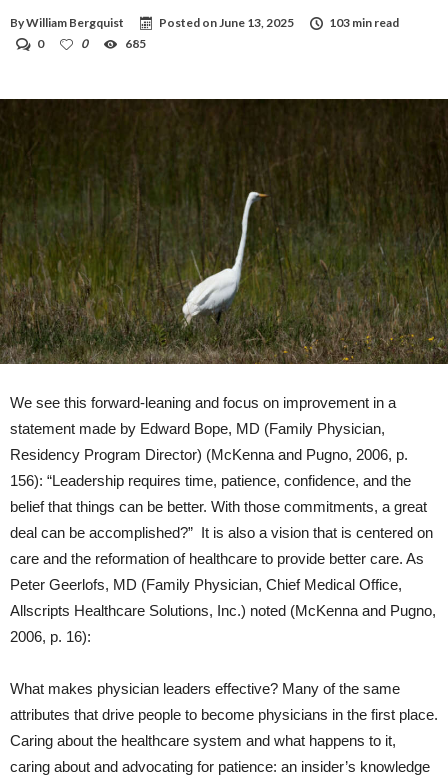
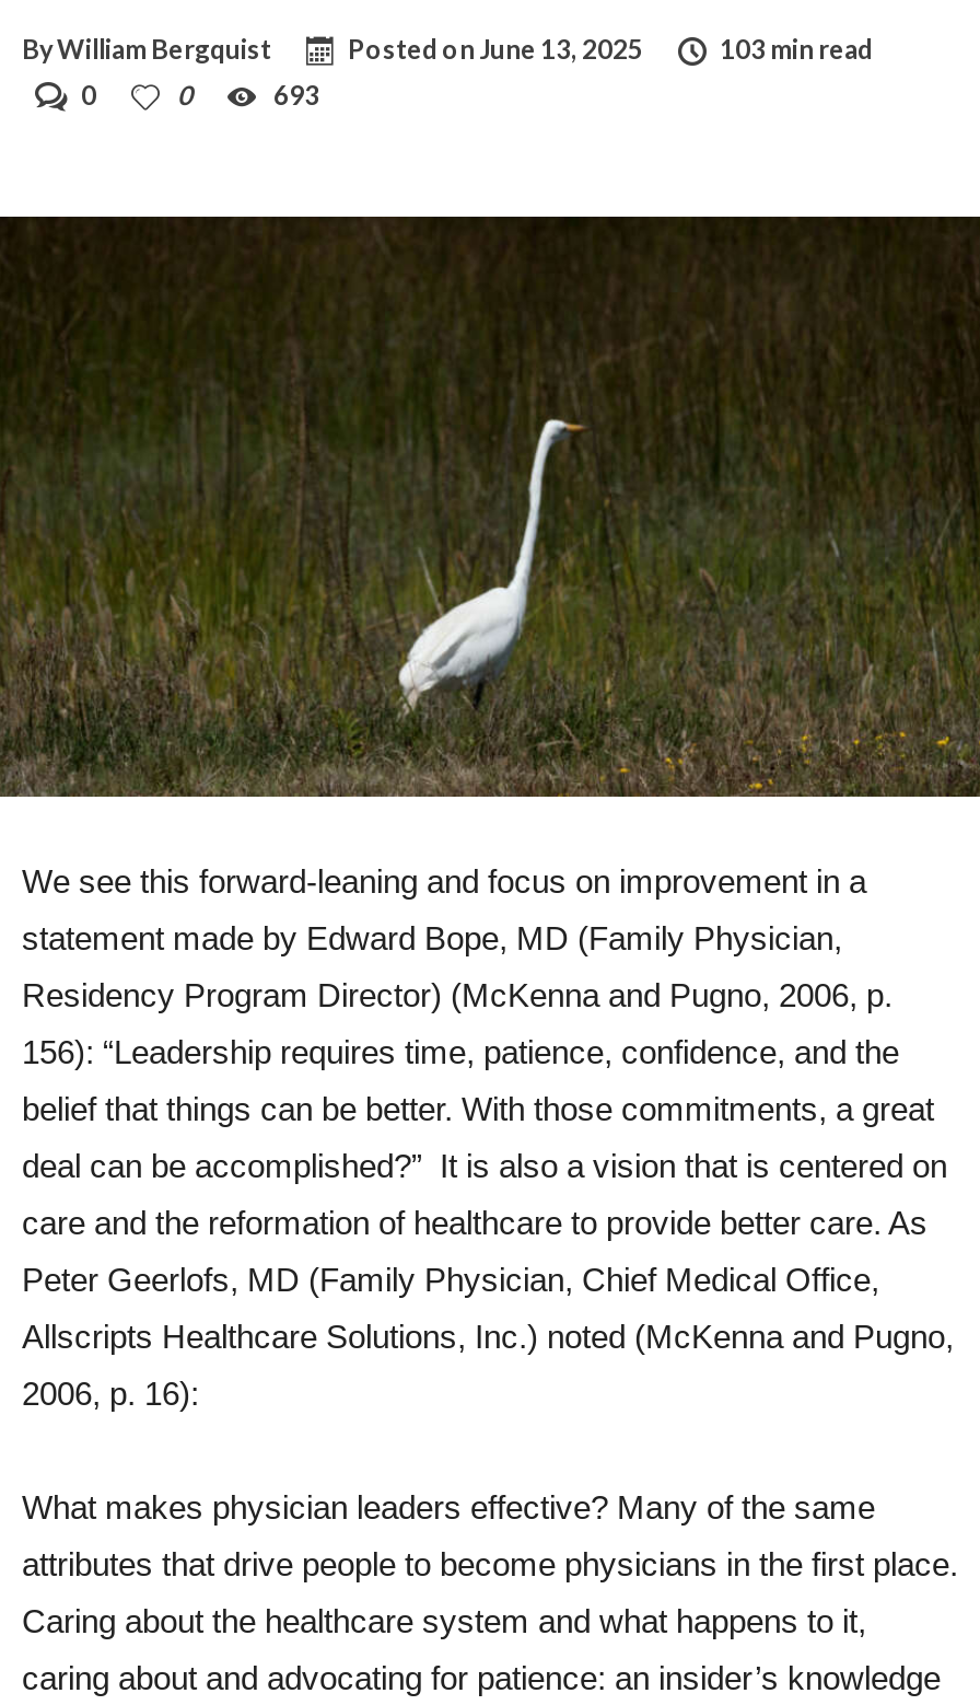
- 685
+ 693
